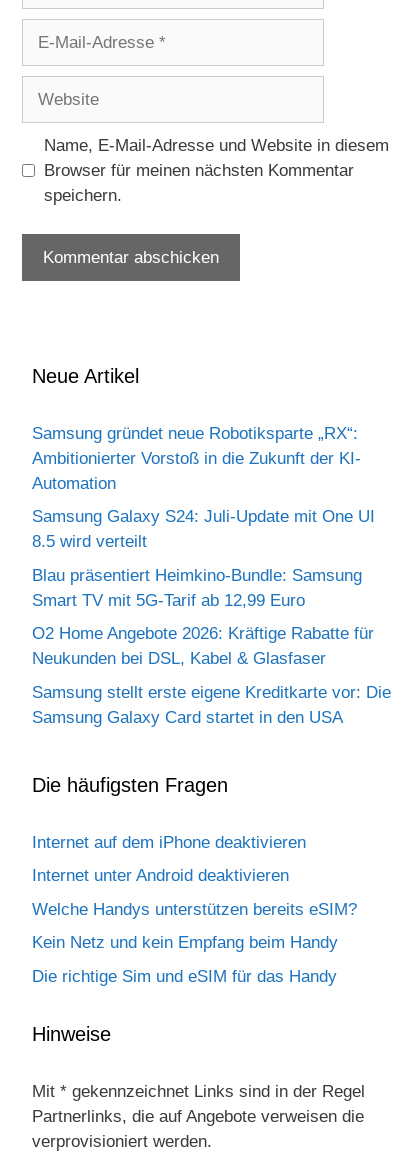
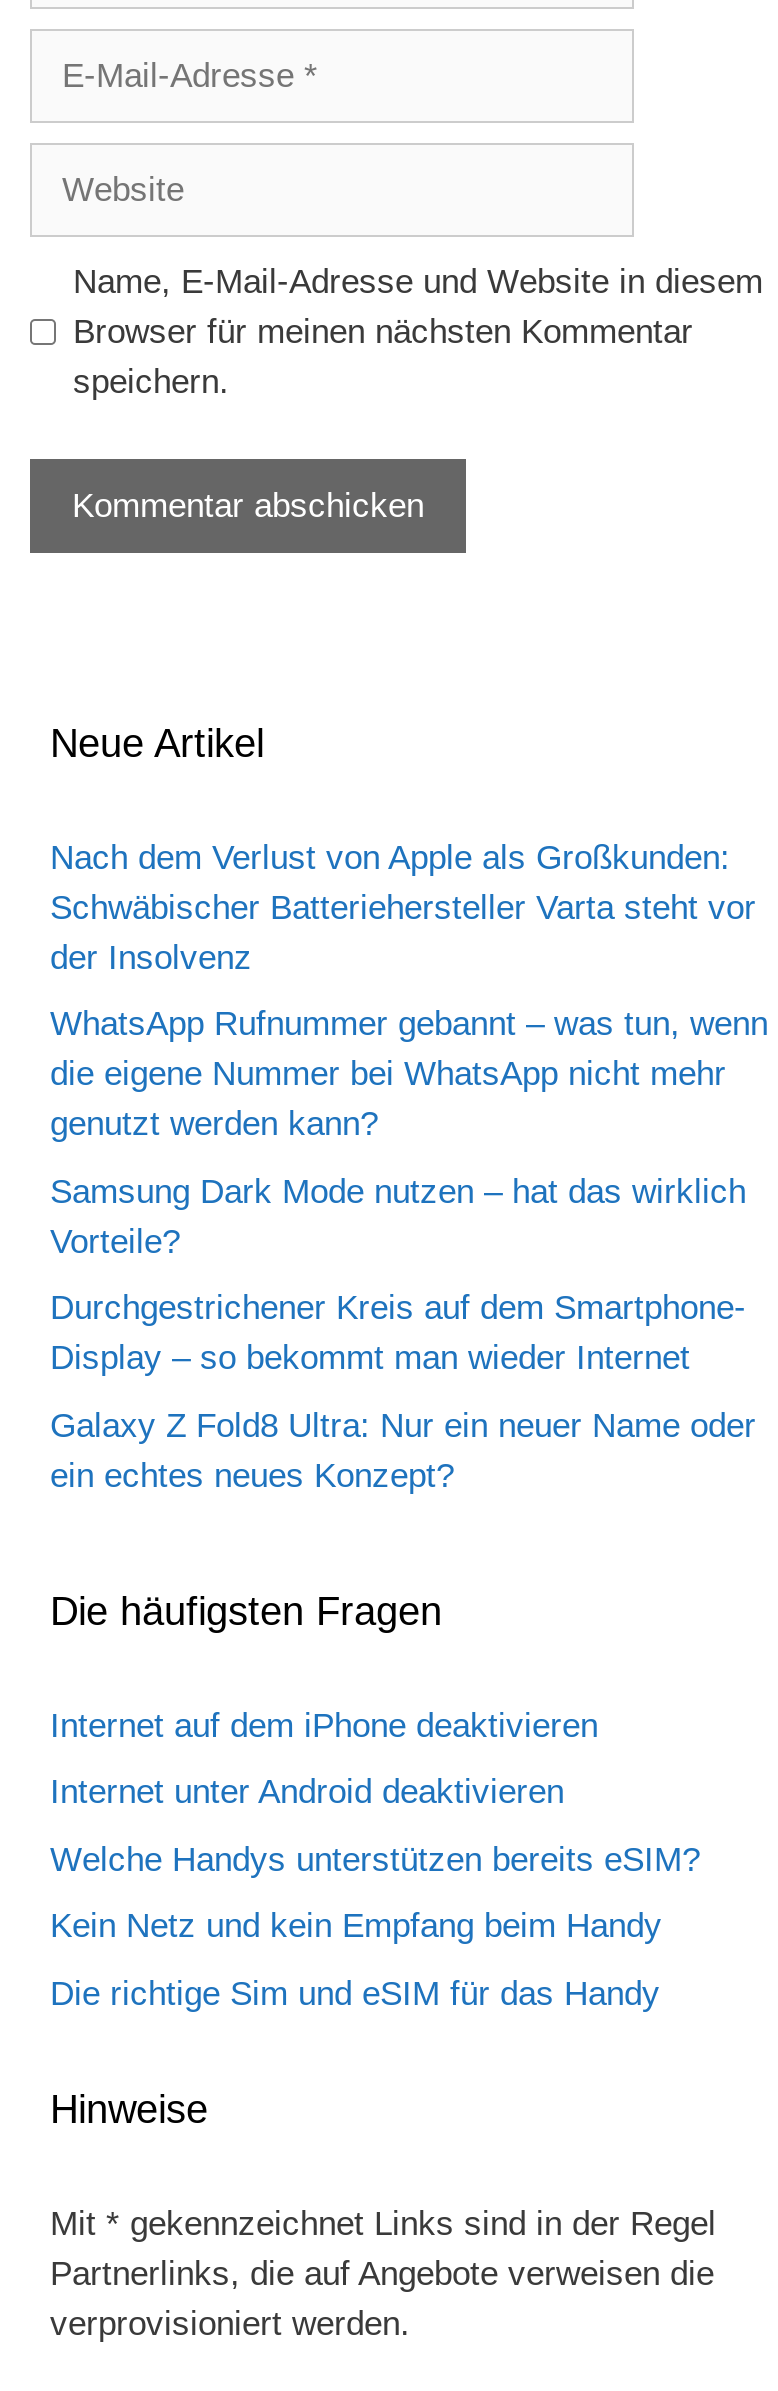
- Samsung gründet neue Robotiksparte „RX“:
- Ambitionierter Vorstoß in die Zukunft der KI-
- Automation
+ Nach dem Verlust von Apple als Großkunden:
+ Schwäbischer Batteriehersteller Varta steht vor
+ der Insolvenz

- Samsung Galaxy S24: Juli-Update mit One UI
- 8.5 wird verteilt
+ WhatsApp Rufnummer gebannt – was tun, wenn
+ die eigene Nummer bei WhatsApp nicht mehr
+ genutzt werden kann?

- Blau präsentiert Heimkino-Bundle: Samsung
- Smart TV mit 5G-Tarif ab 12,99 Euro
+ Samsung Dark Mode nutzen – hat das wirklich
+ Vorteile?

- O2 Home Angebote 2026: Kräftige Rabatte für
- Neukunden bei DSL, Kabel & Glasfaser
+ Durchgestrichener Kreis auf dem Smartphone-
+ Display – so bekommt man wieder Internet

- Samsung stellt erste eigene Kreditkarte vor: Die
- Samsung Galaxy Card startet in den USA
+ Galaxy Z Fold8 Ultra: Nur ein neuer Name oder
+ ein echtes neues Konzept?
